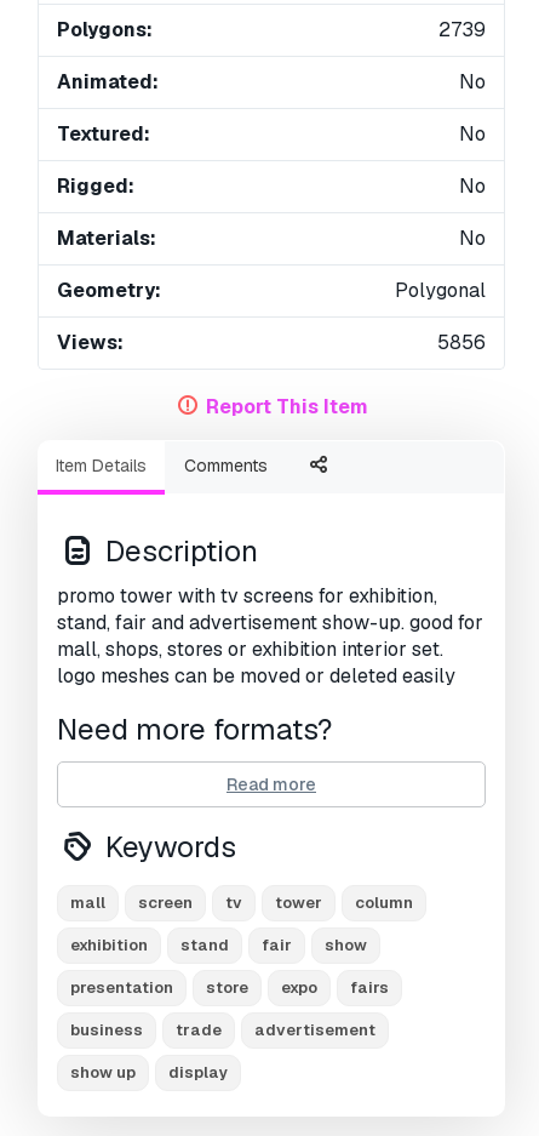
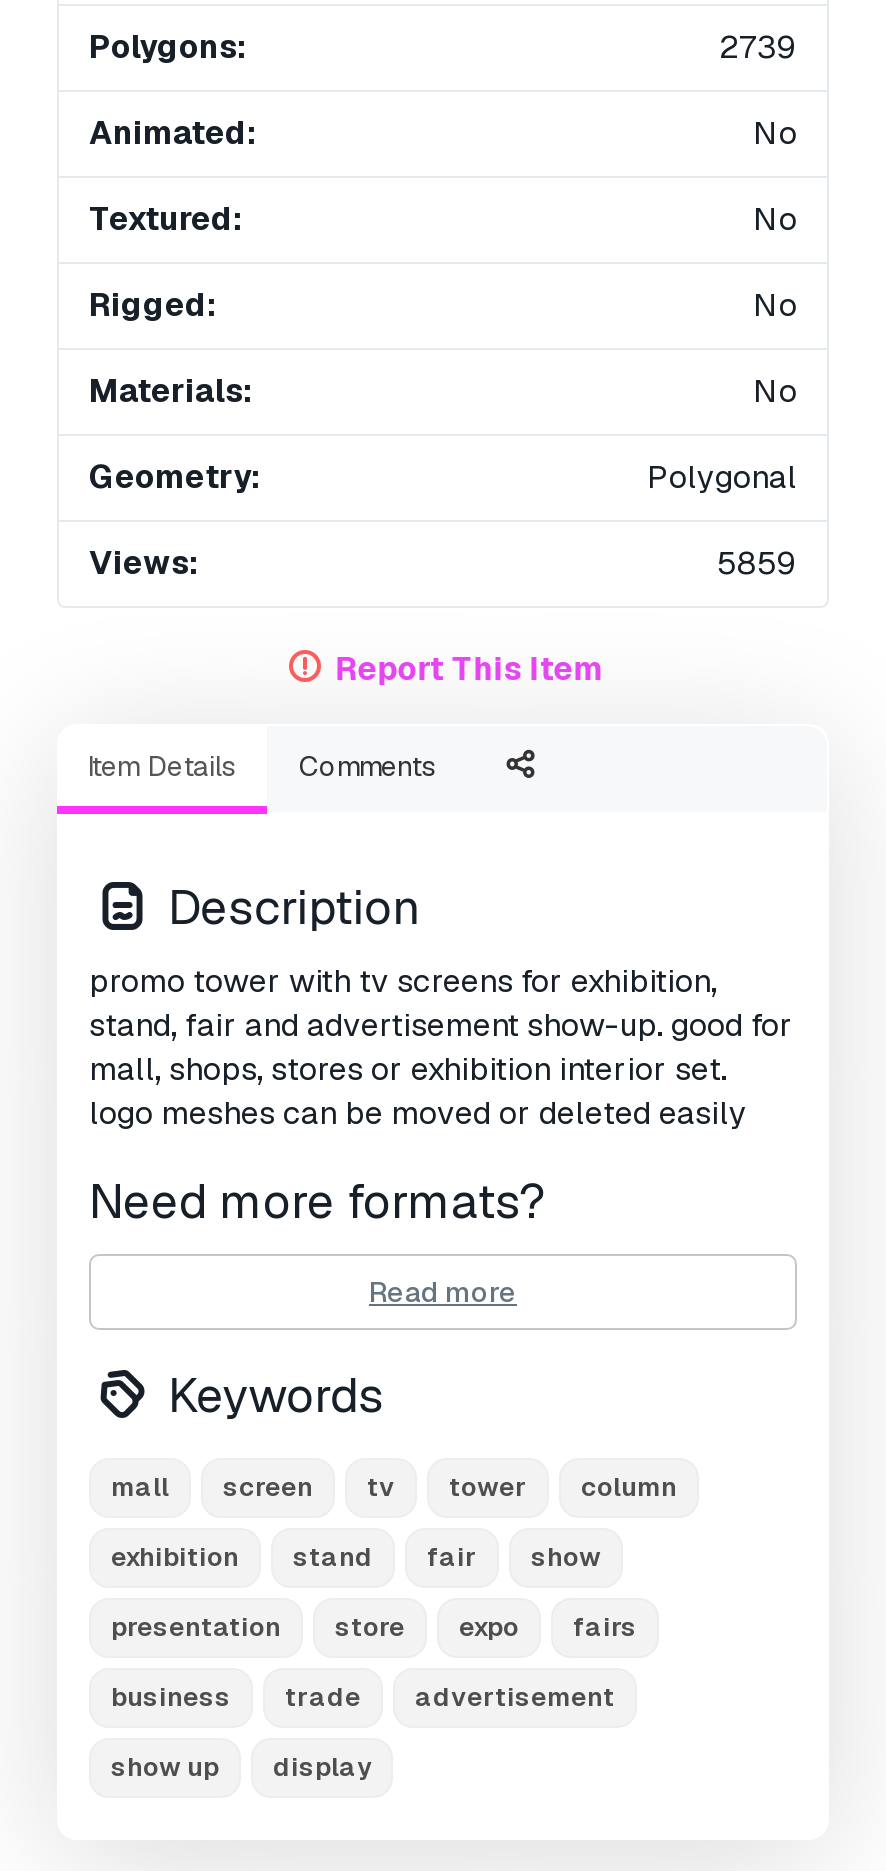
- 5856
+ 5859
